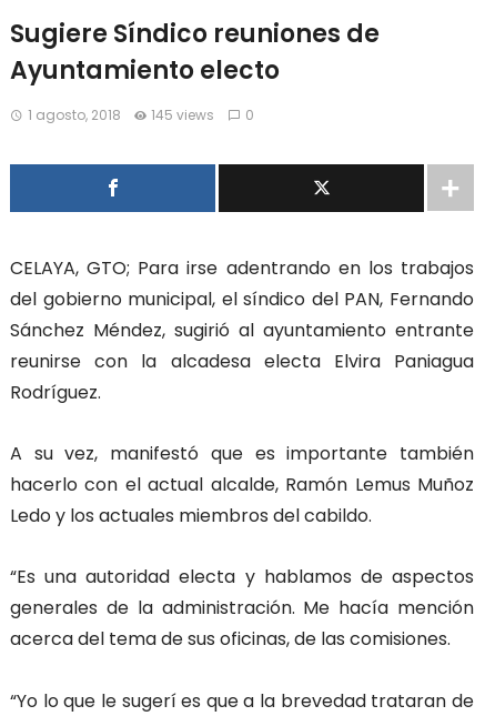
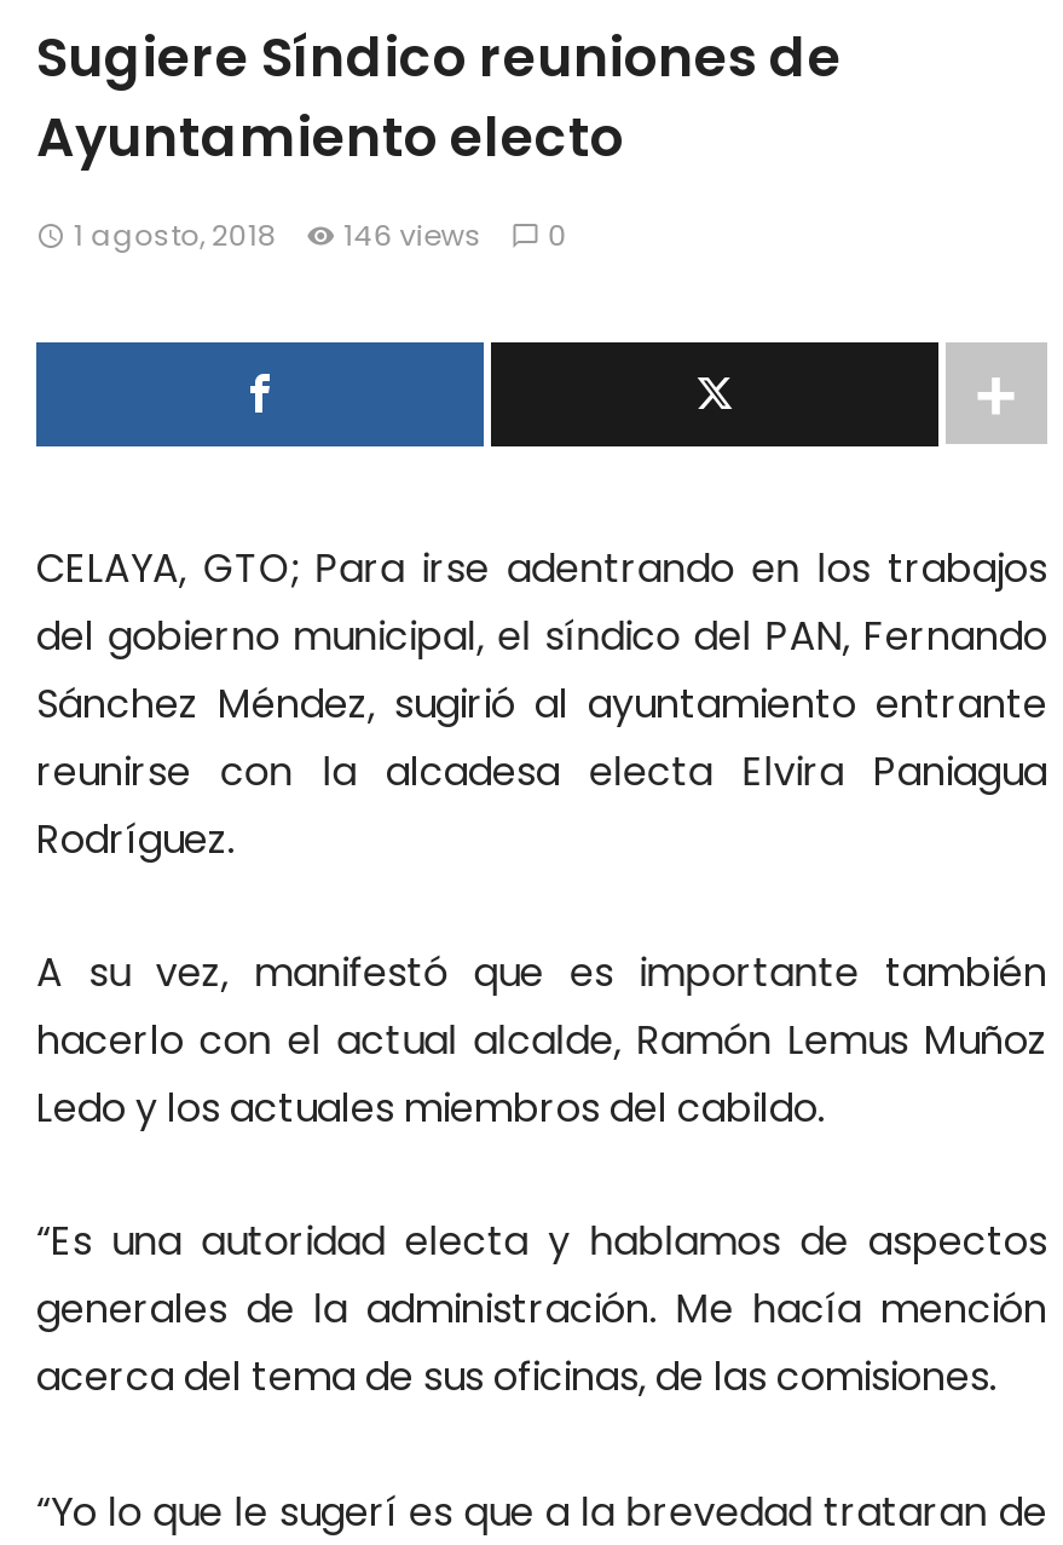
- 1 agosto, 2018 145 views 0
+ 1 agosto, 2018 146 views 0
